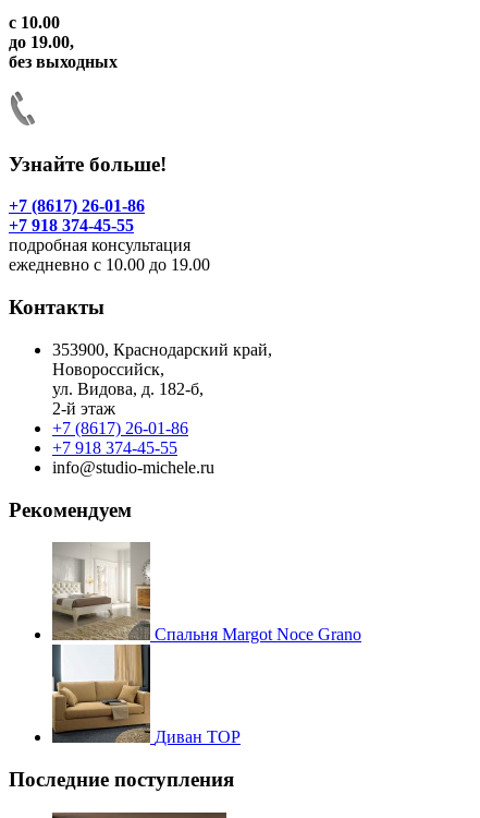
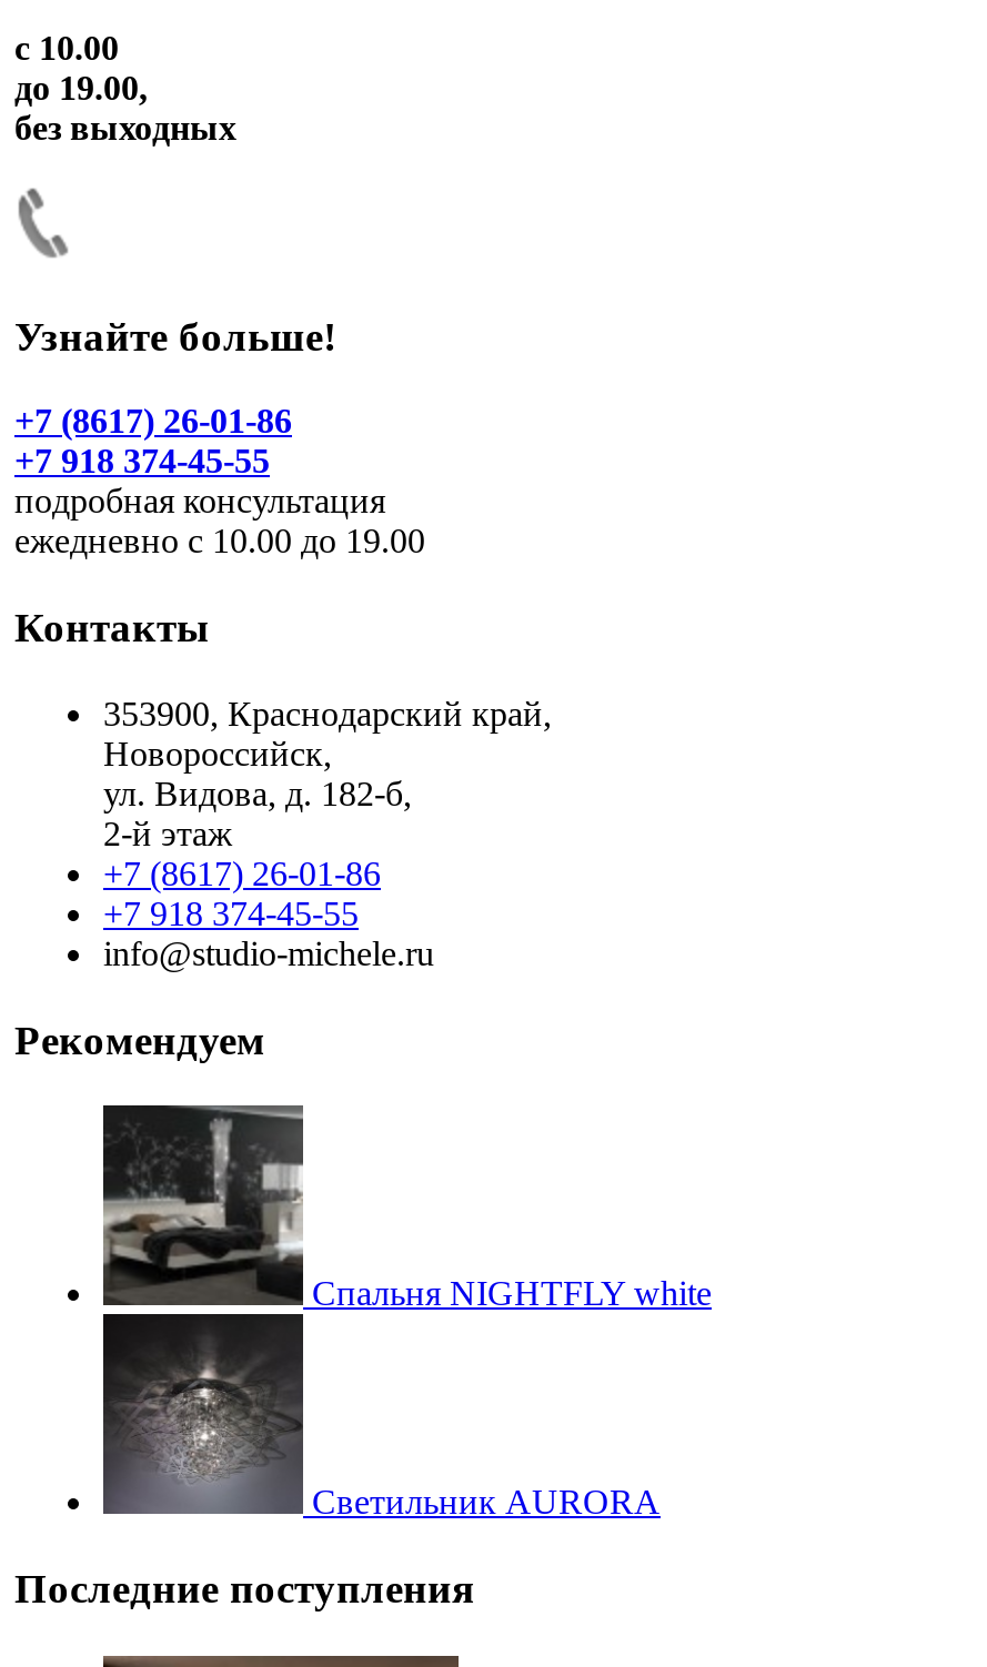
- [image]
- Спальня Margot Noce Grano
+ [image]
+ Спальня NIGHTFLY white

- Диван ТОР
+ Светильник AURORA
